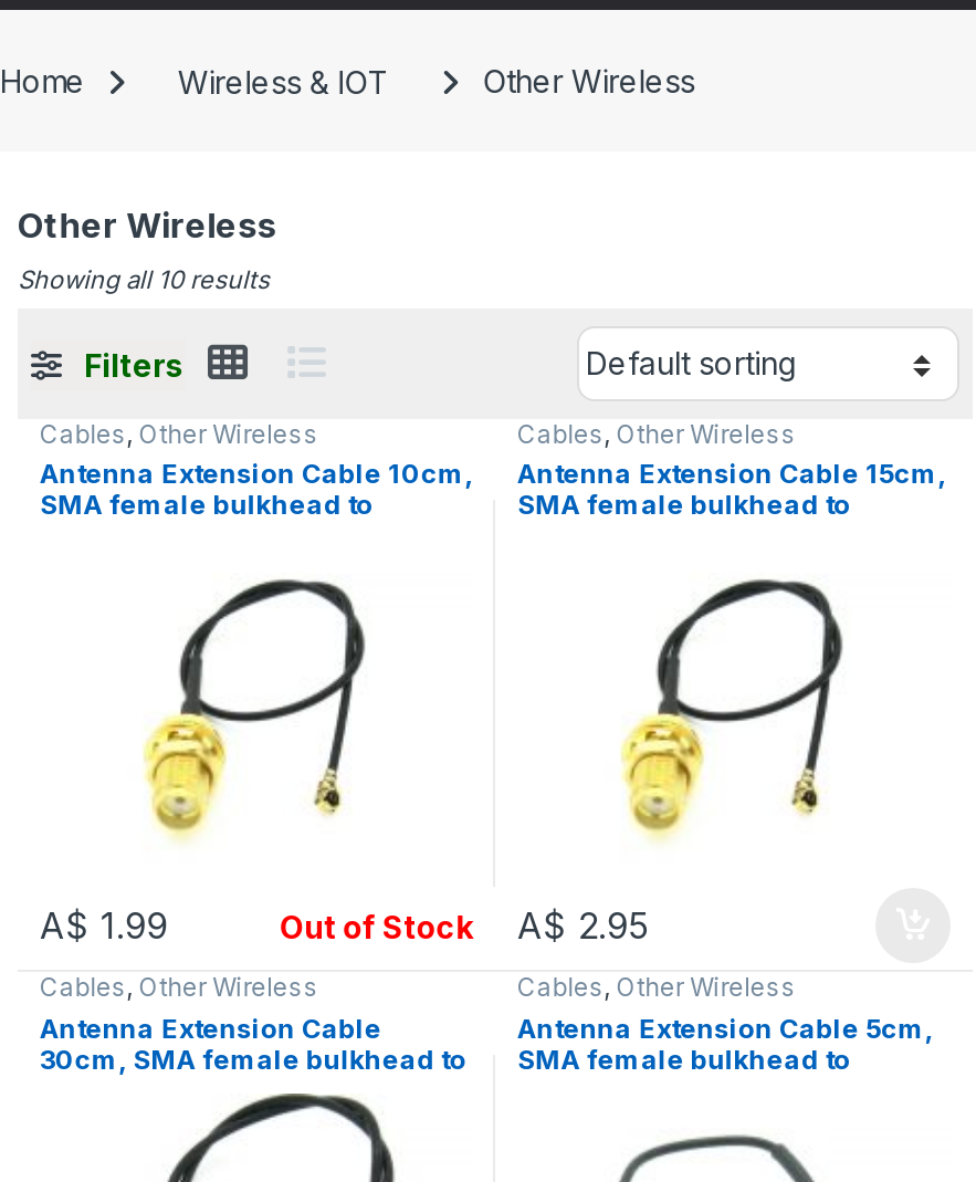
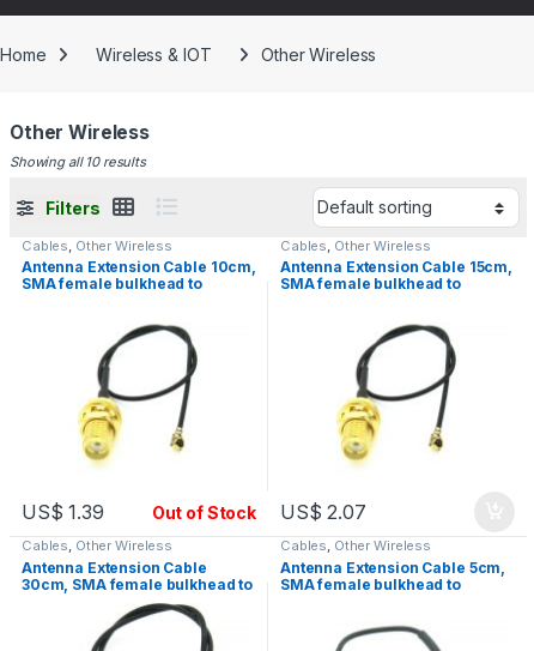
- A$1.99
+ US$1.39

- Out of Stock A$2.95
+ Out of Stock US$2.07
